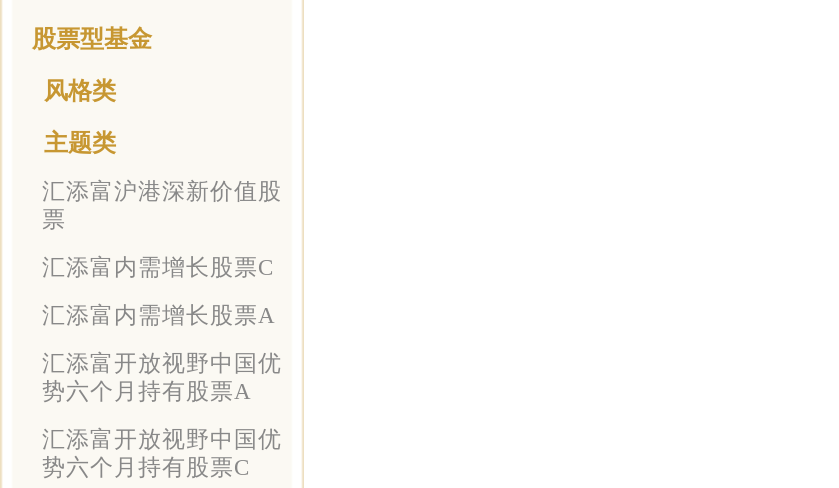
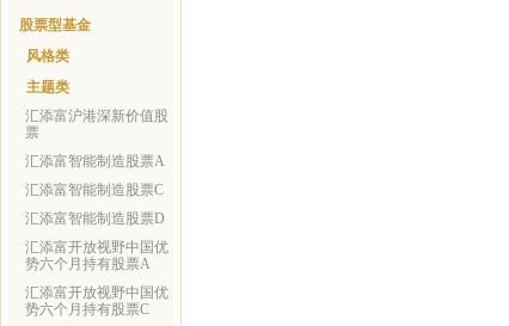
- 汇添富内需增长股票C
- 汇添富内需增长股票A
+ 汇添富智能制造股票A
+ 汇添富智能制造股票C
+ 汇添富智能制造股票D
